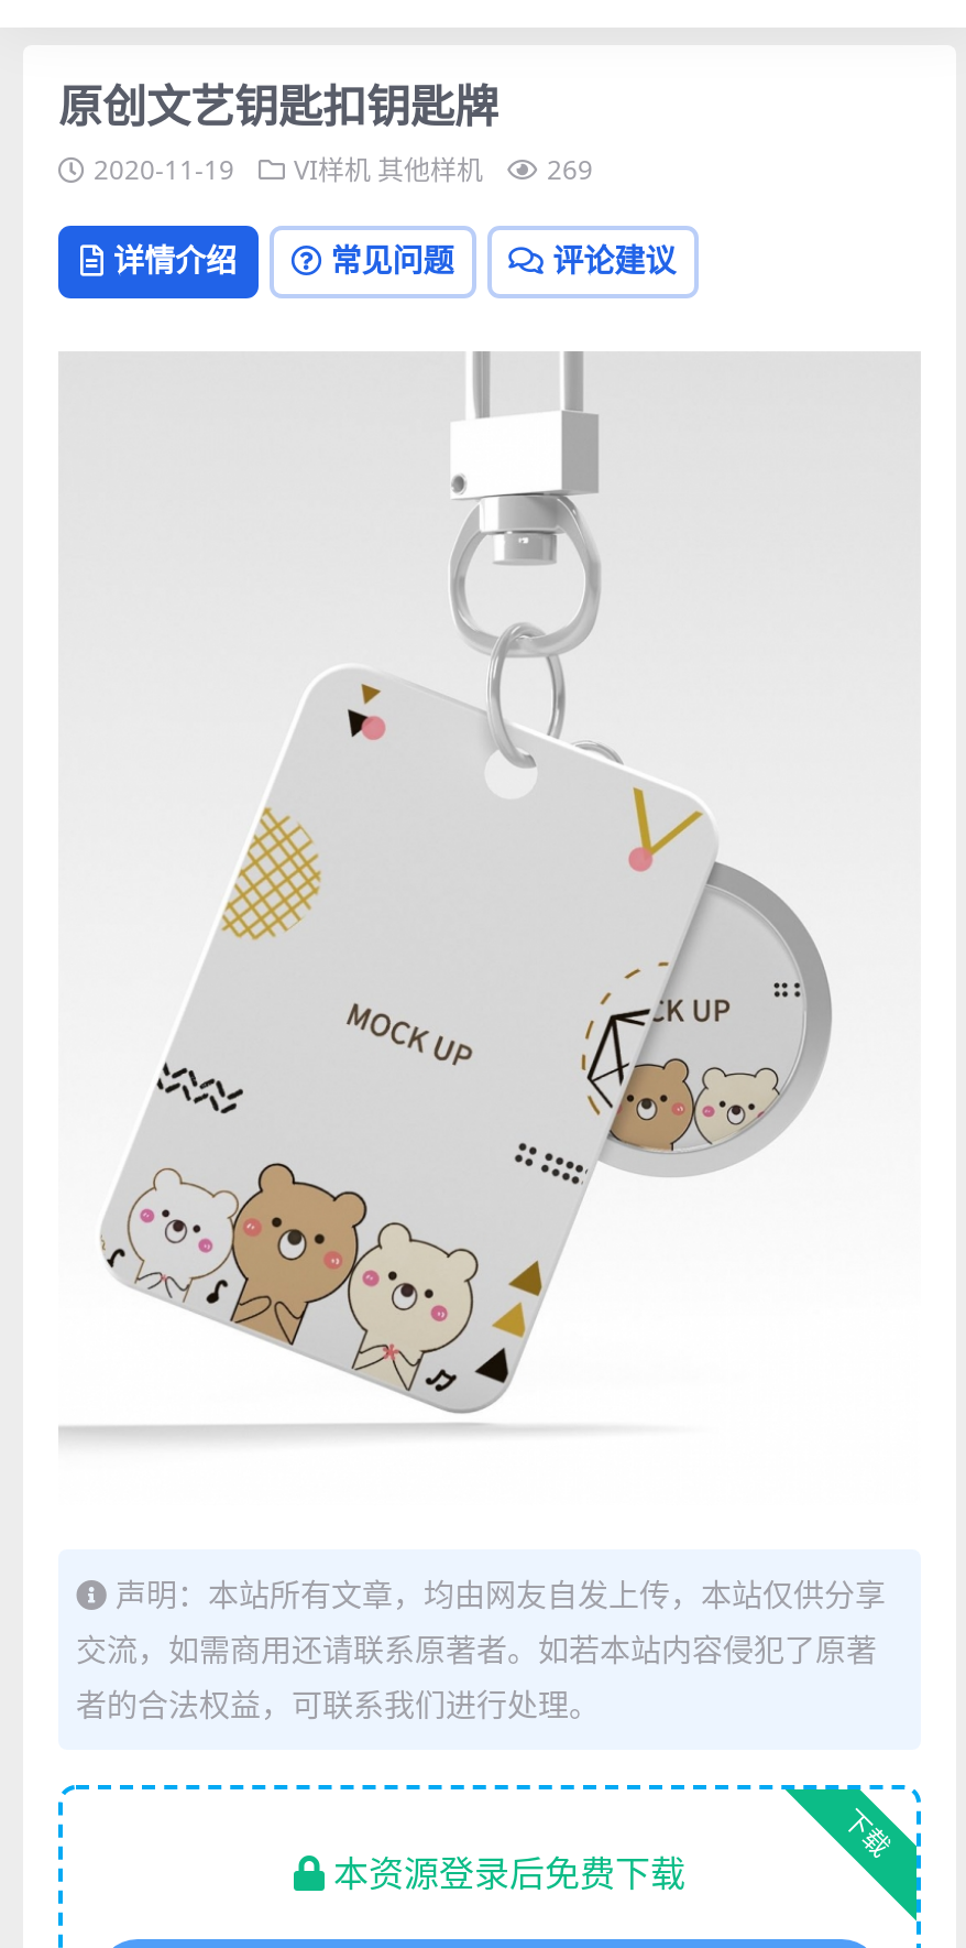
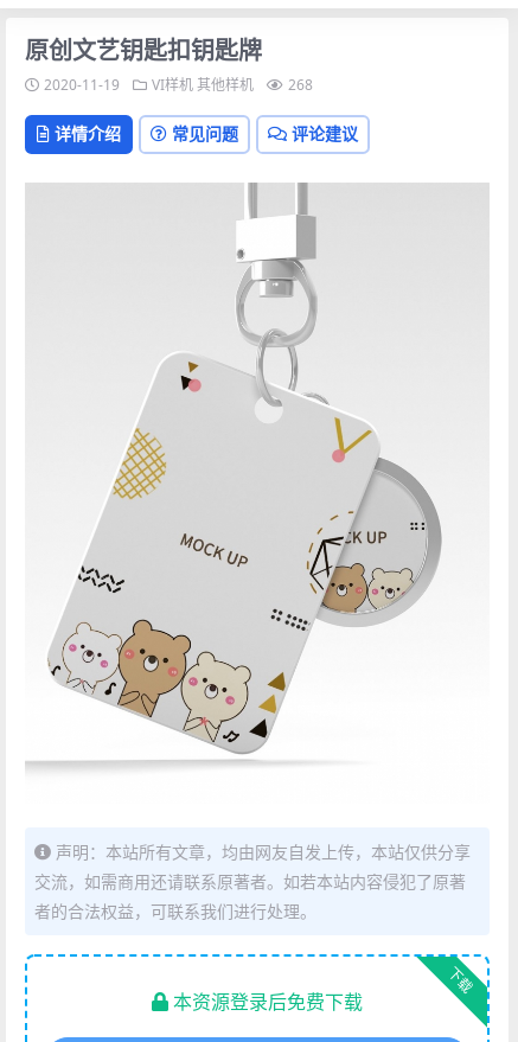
- 2020-11-19 VI样机 其他样机 269
+ 2020-11-19 VI样机 其他样机 268
